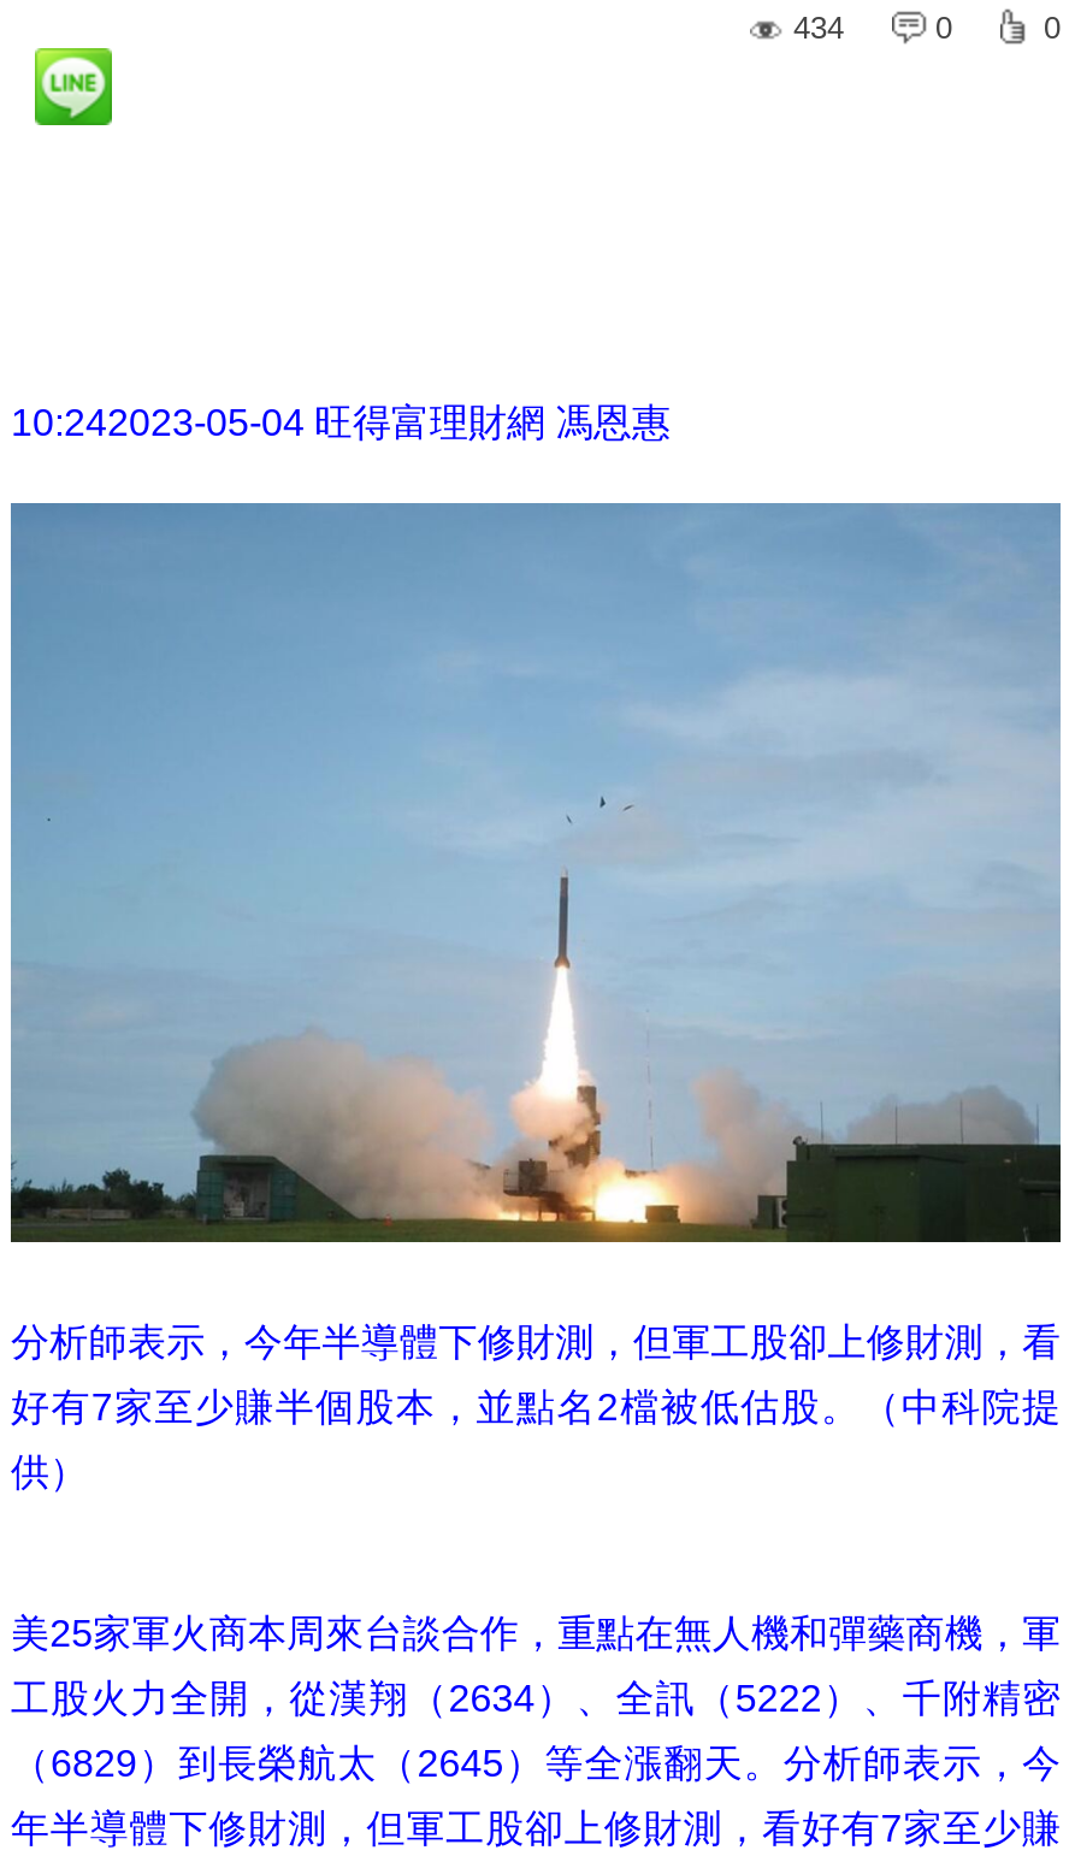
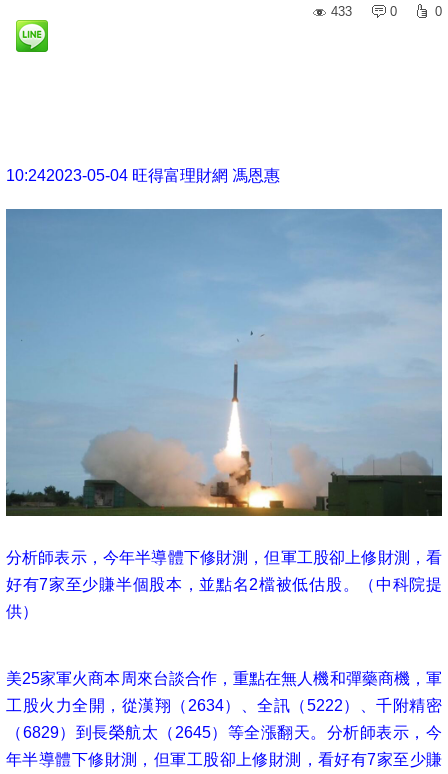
- 434
+ 433
